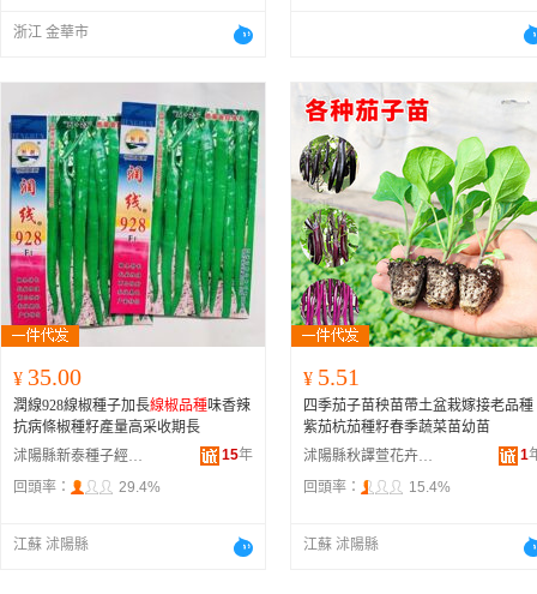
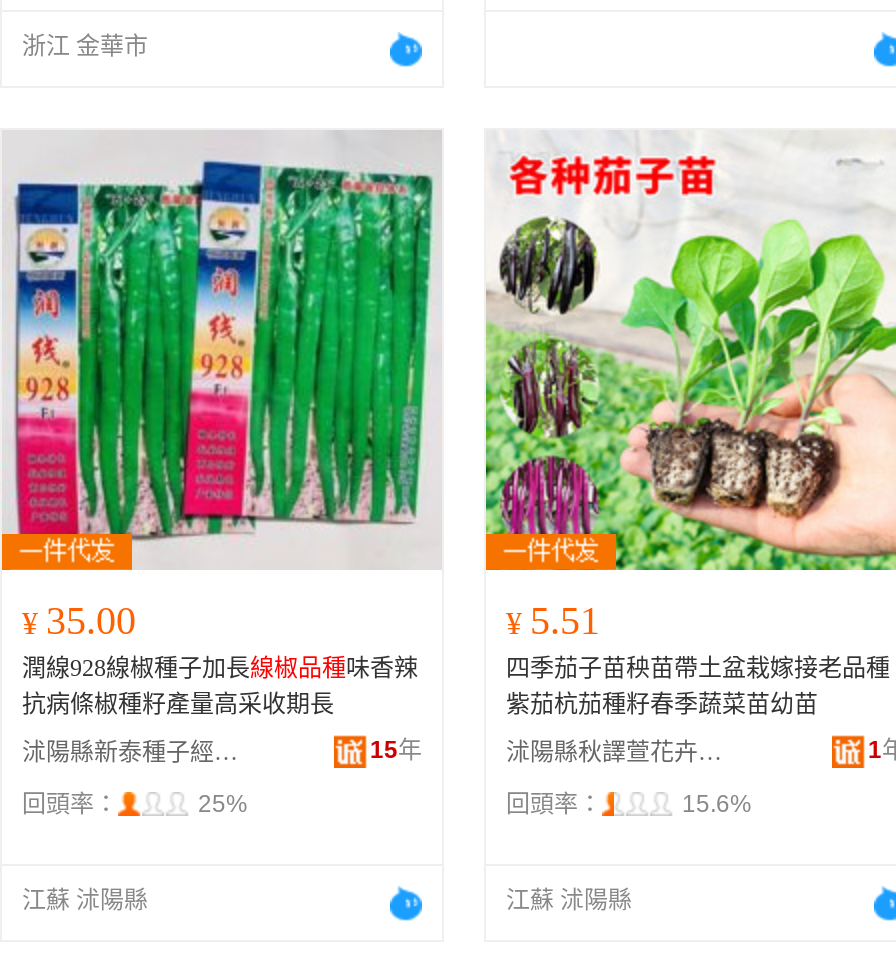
- 29.4%
+ 25%

- 15.4%
+ 15.6%
